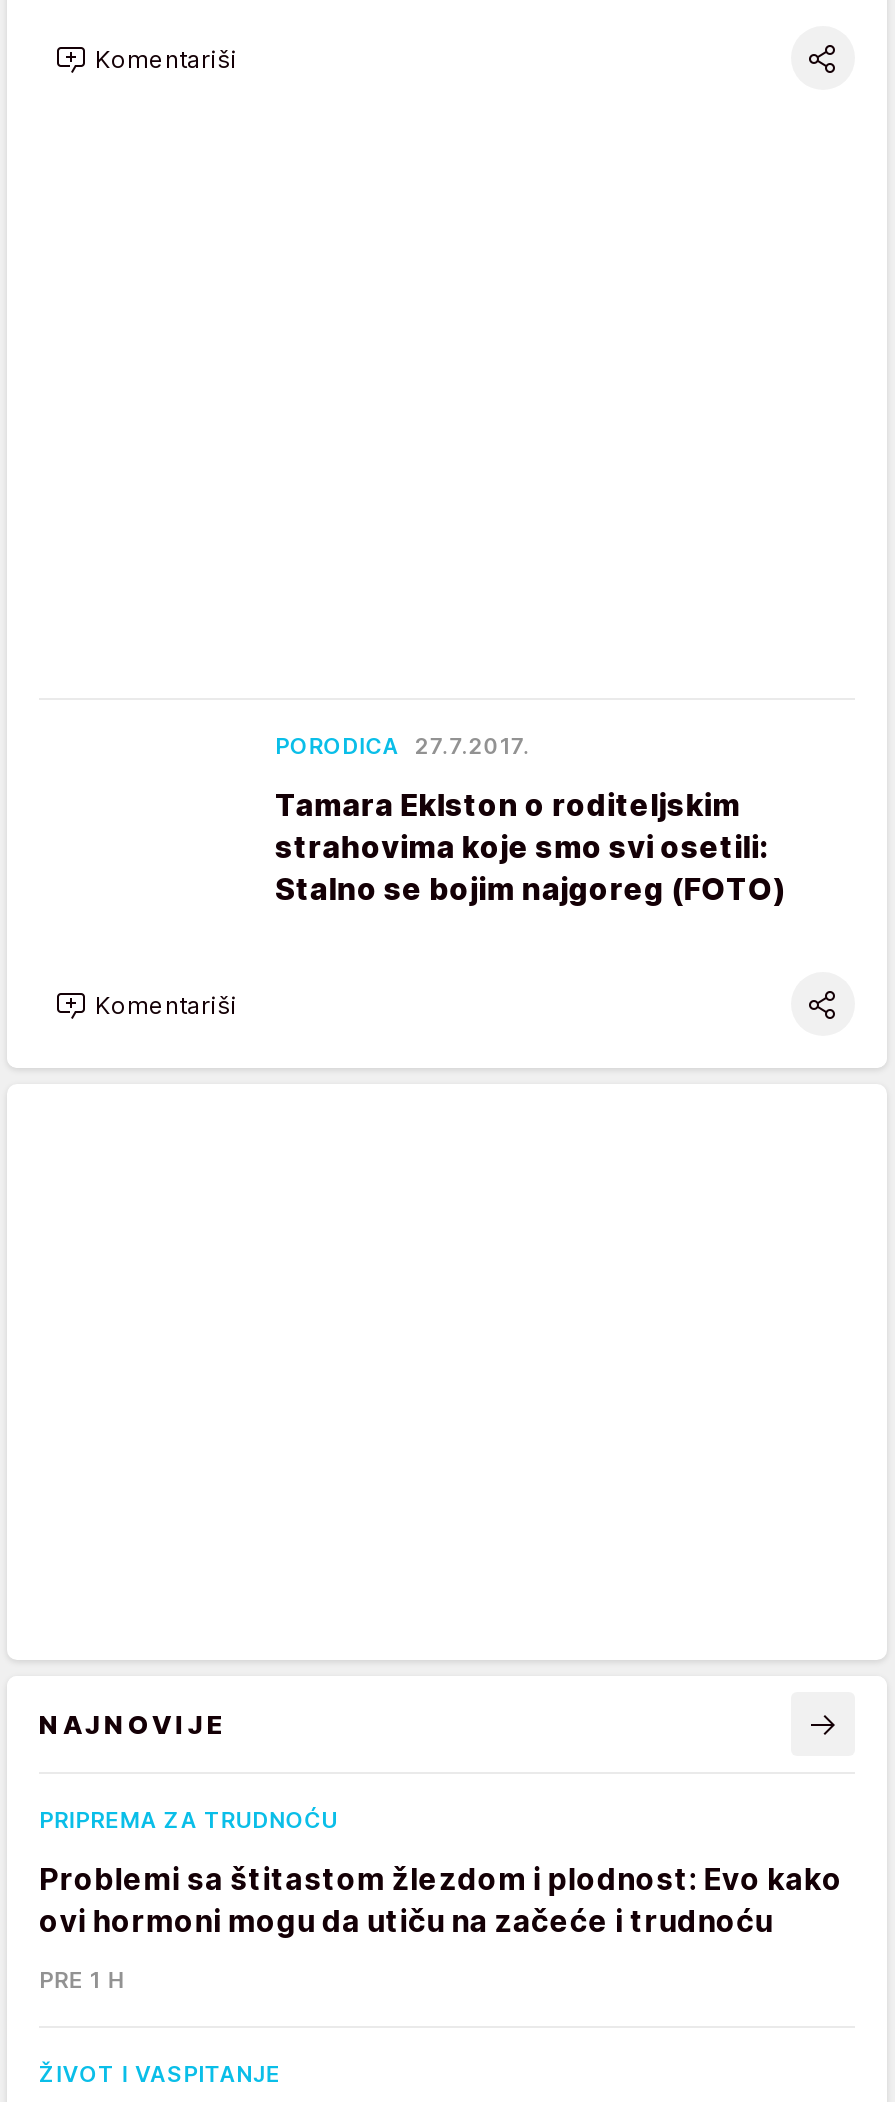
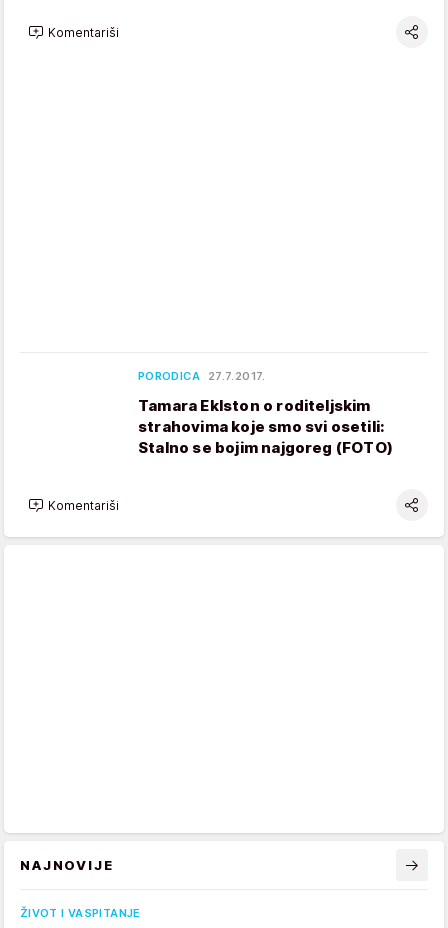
- PRIPREMA ZA TRUDNOĆU
- Problemi sa štitastom žlezdom i plodnost: Evo kako
- ovi hormoni mogu da utiču na začeće i trudnoću
- PRE 1 H
